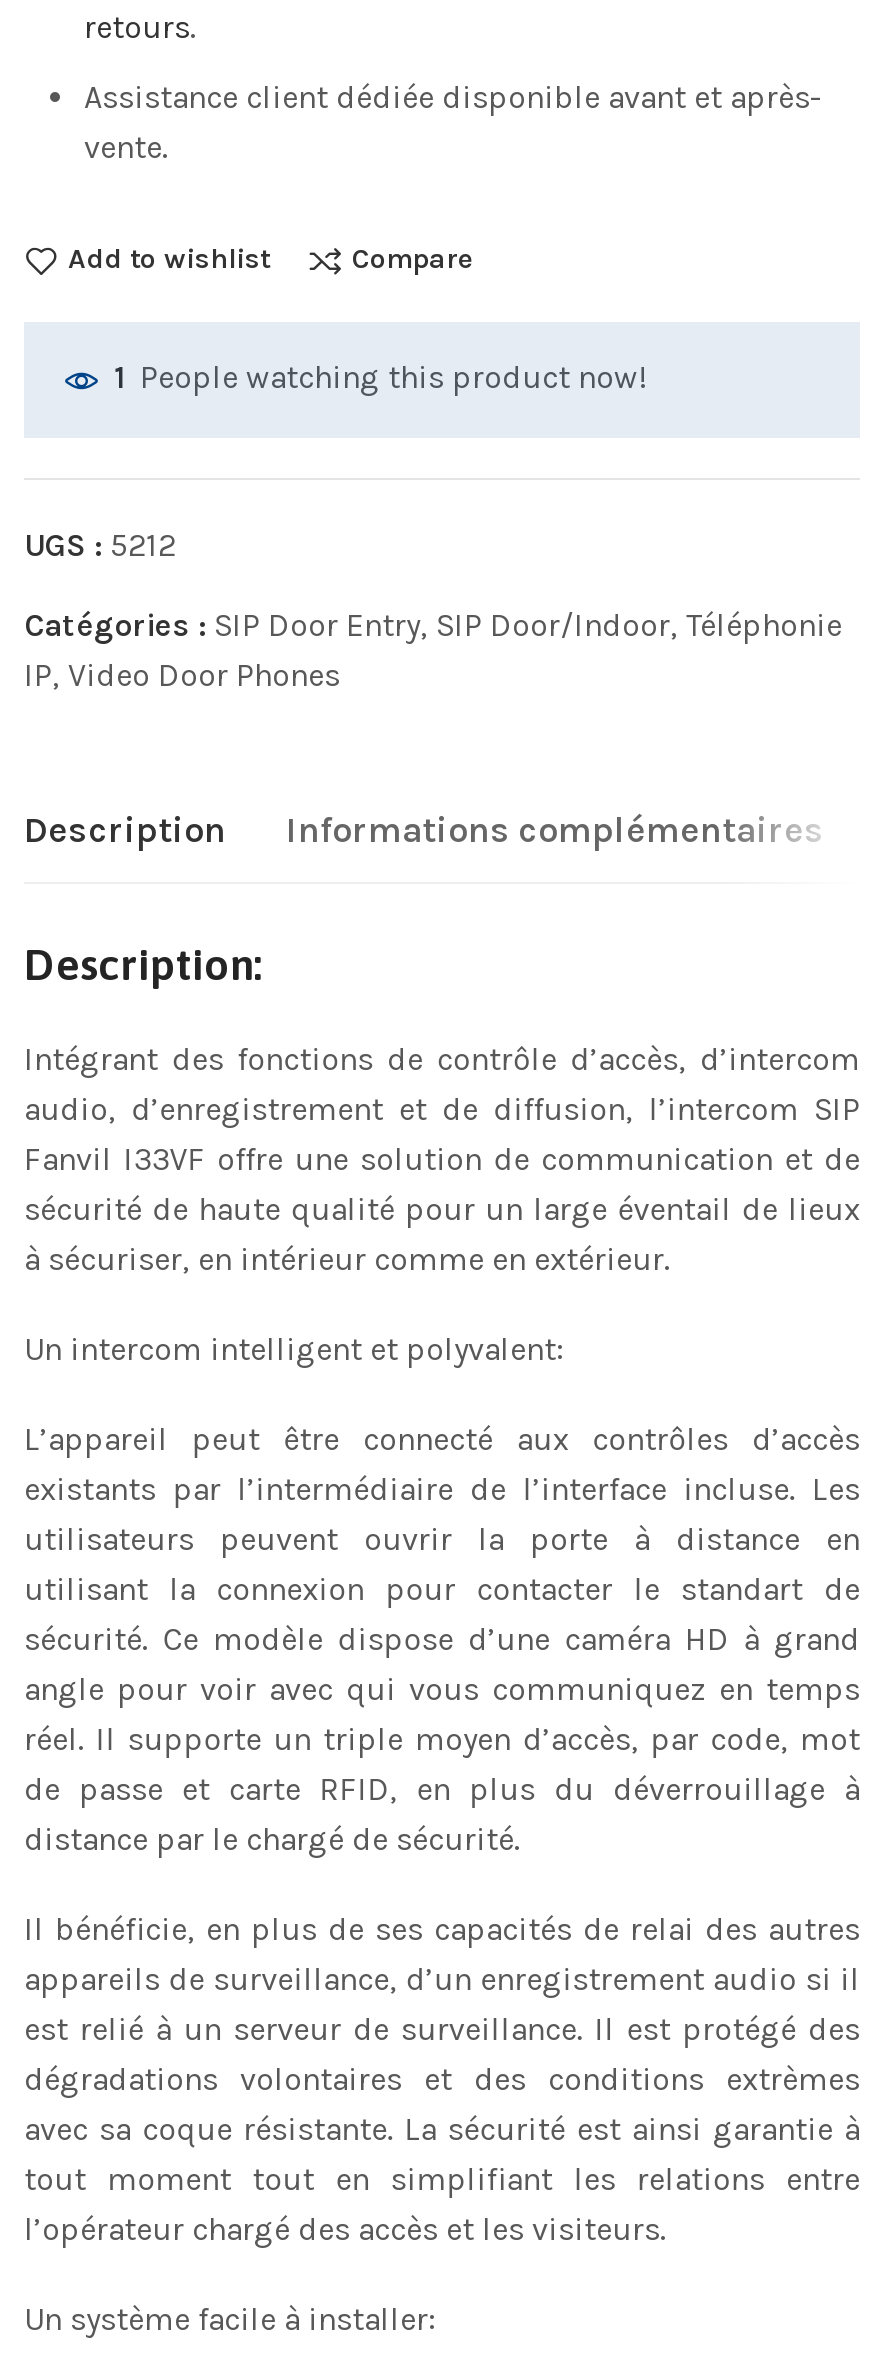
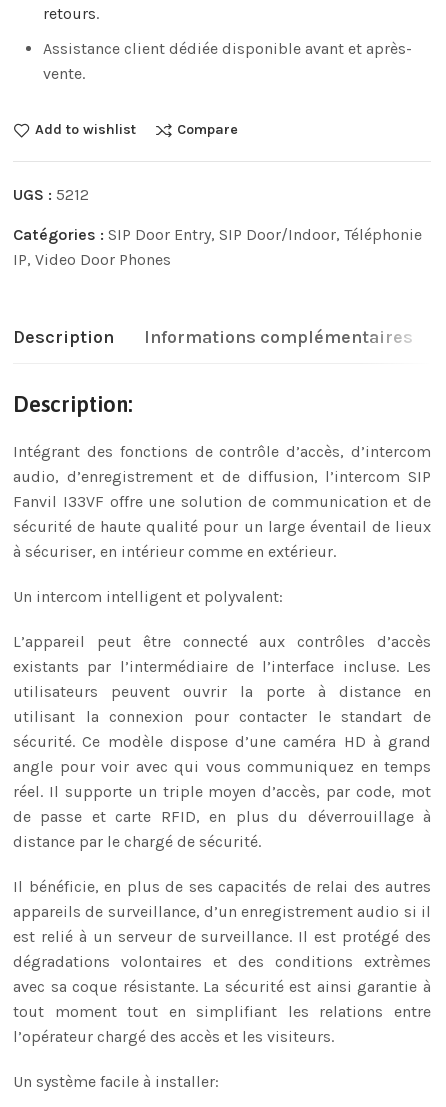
- 1 People watching this product now!
